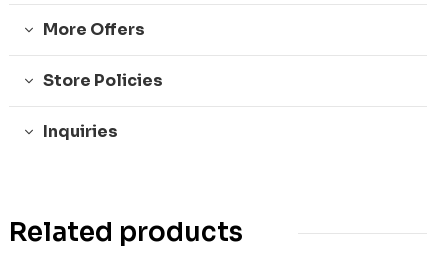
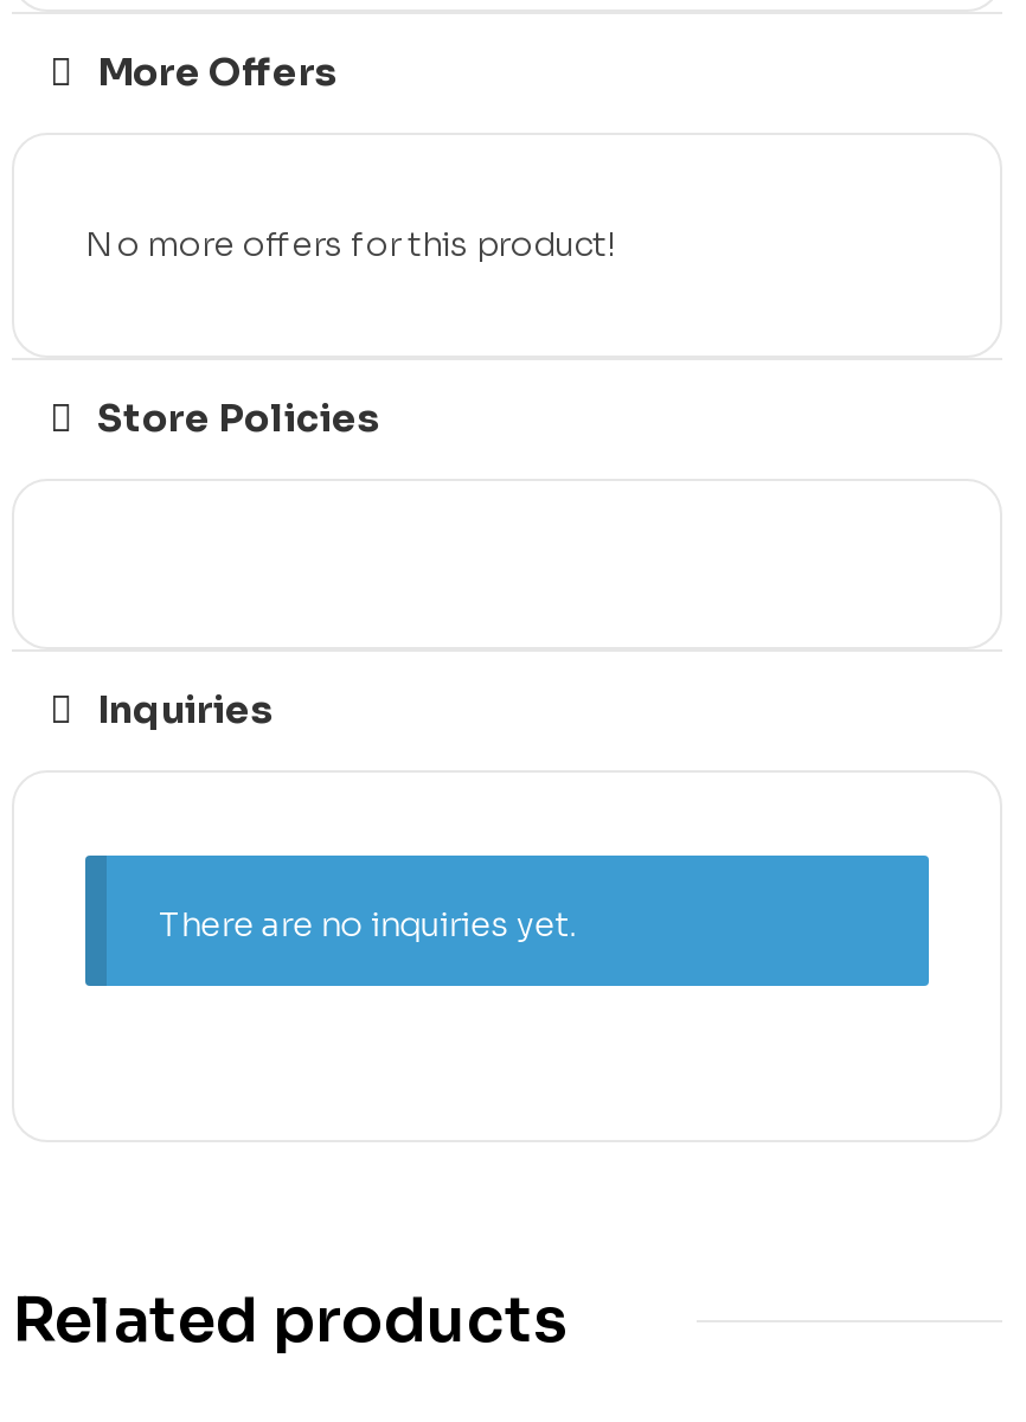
+ No more offers for this product!

+ There are no inquiries yet.
